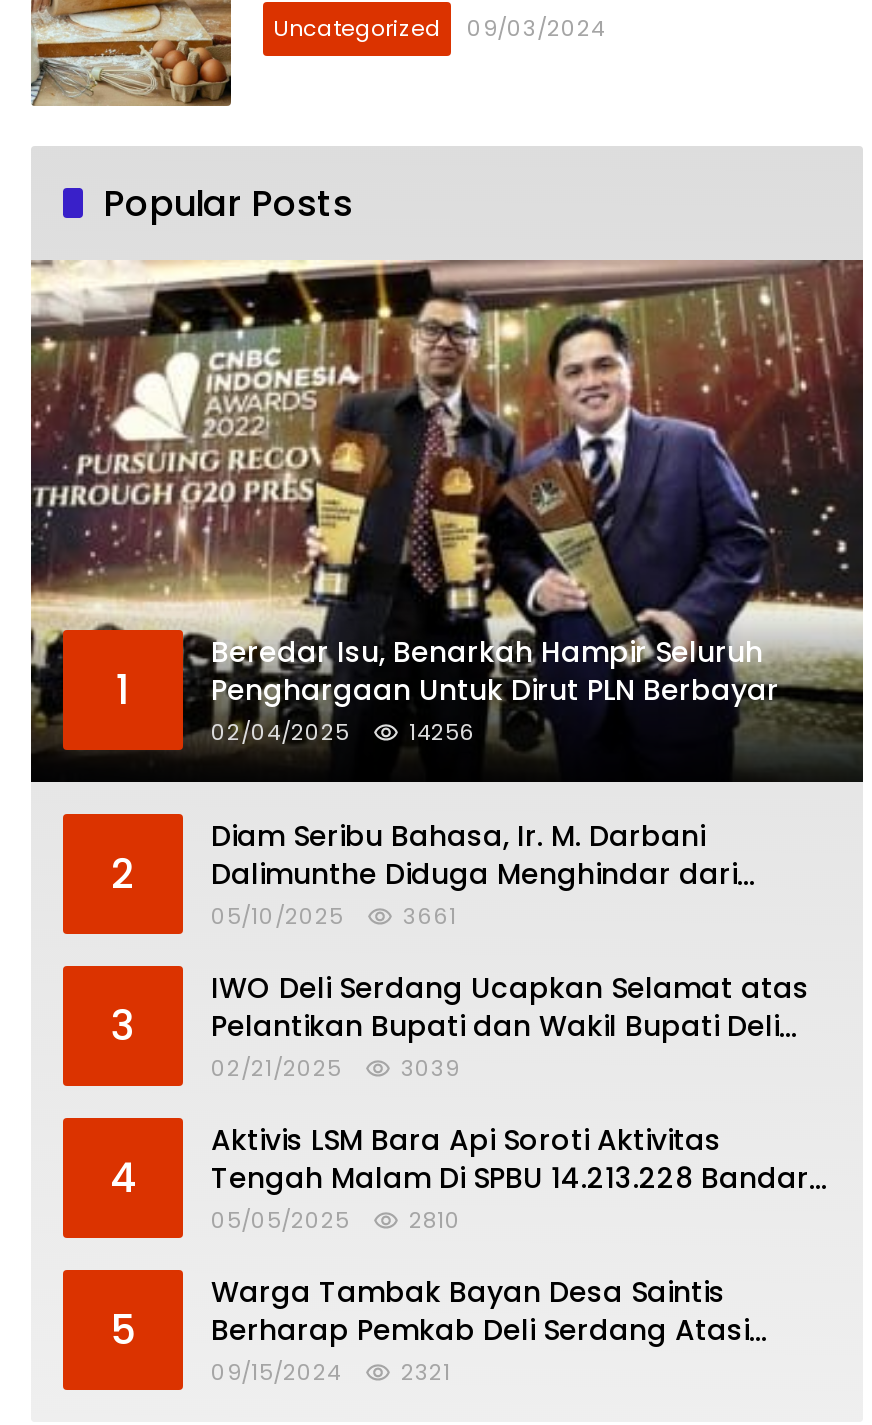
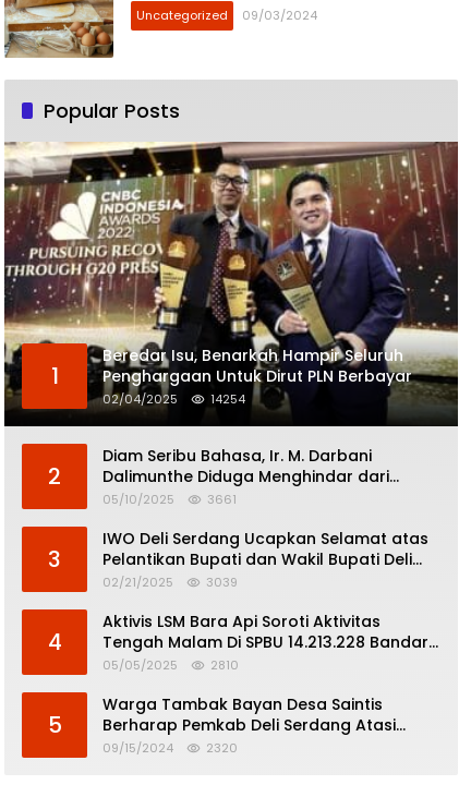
- 02/04/2025 14256
+ 02/04/2025 14254

- 2321
+ 2320
